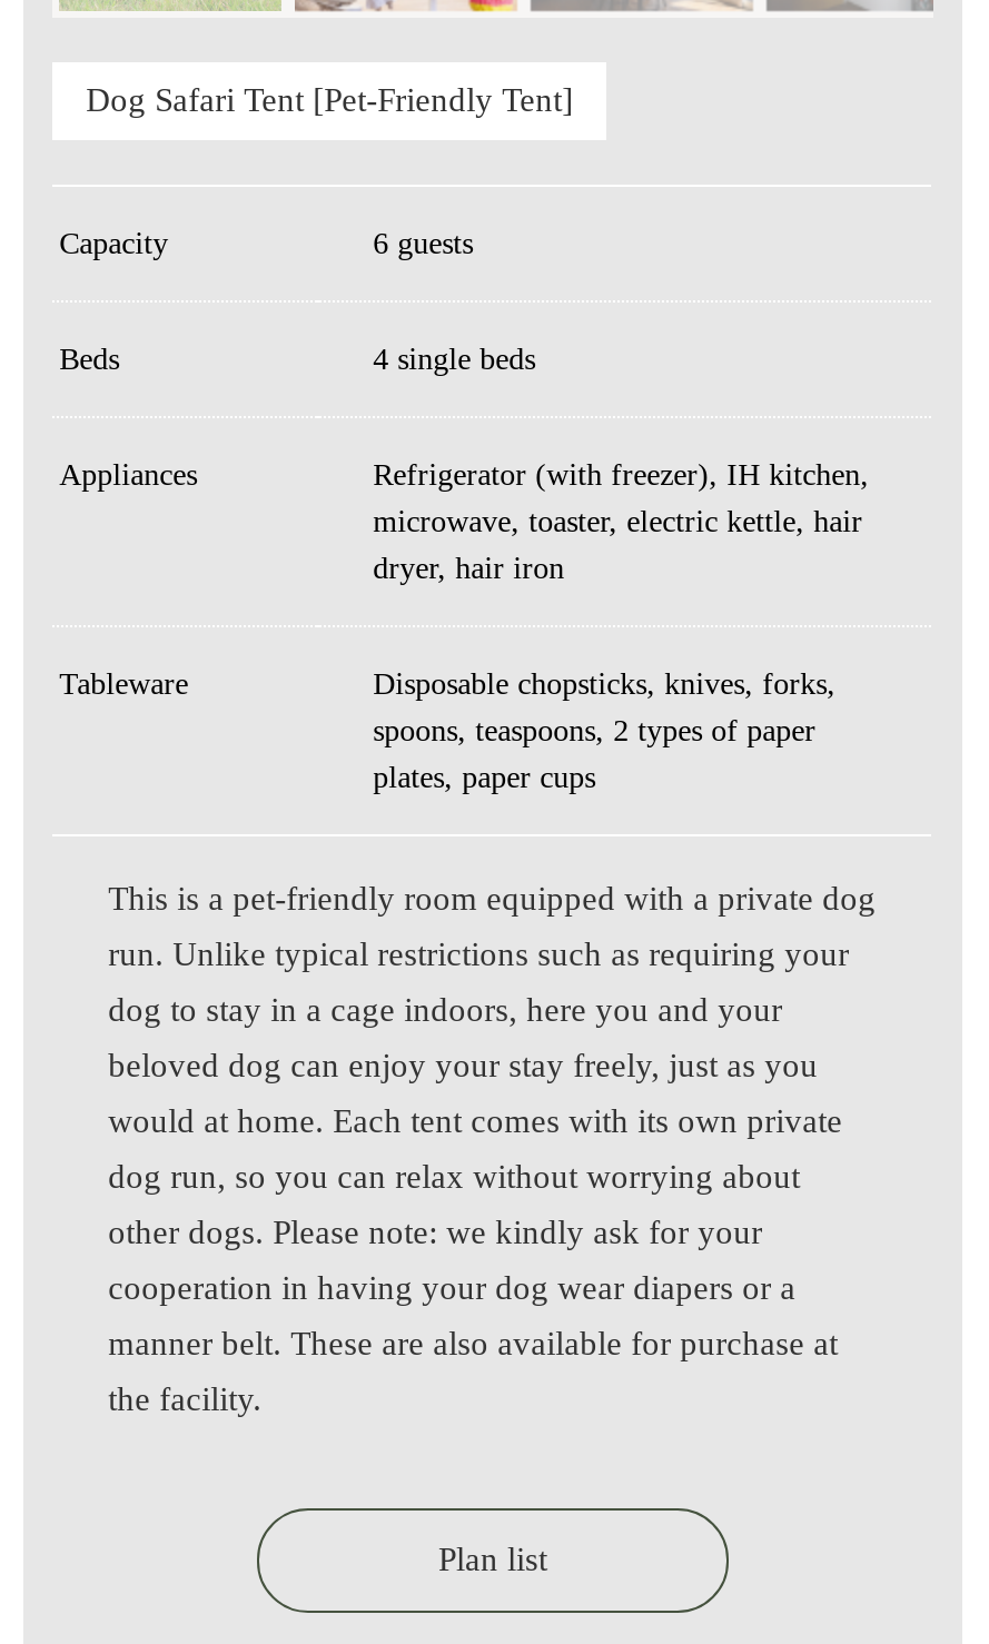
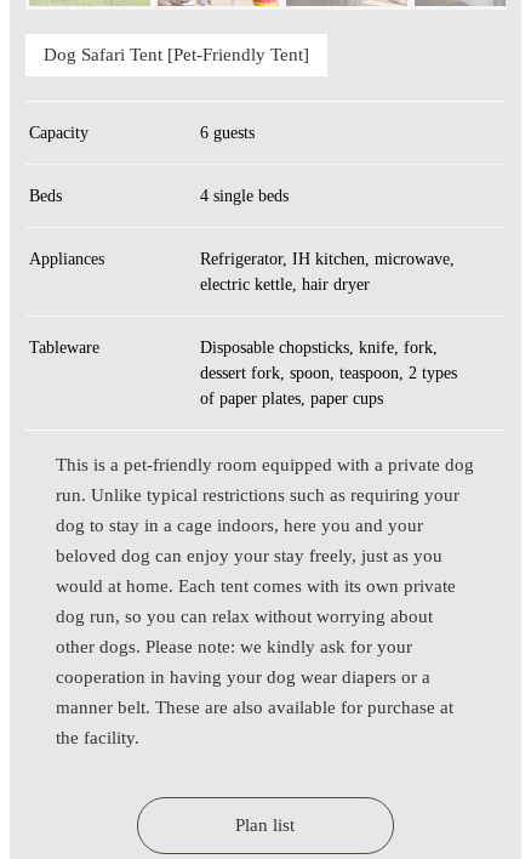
- Refrigerator (with freezer), IH kitchen,
- microwave, toaster, electric kettle, hair
- dryer, hair iron
+ Refrigerator, IH kitchen, microwave,
+ electric kettle, hair dryer

- Disposable chopsticks, knives, forks,
- spoons, teaspoons, 2 types of paper
- plates, paper cups
+ Disposable chopsticks, knife, fork,
+ dessert fork, spoon, teaspoon, 2 types
+ of paper plates, paper cups
